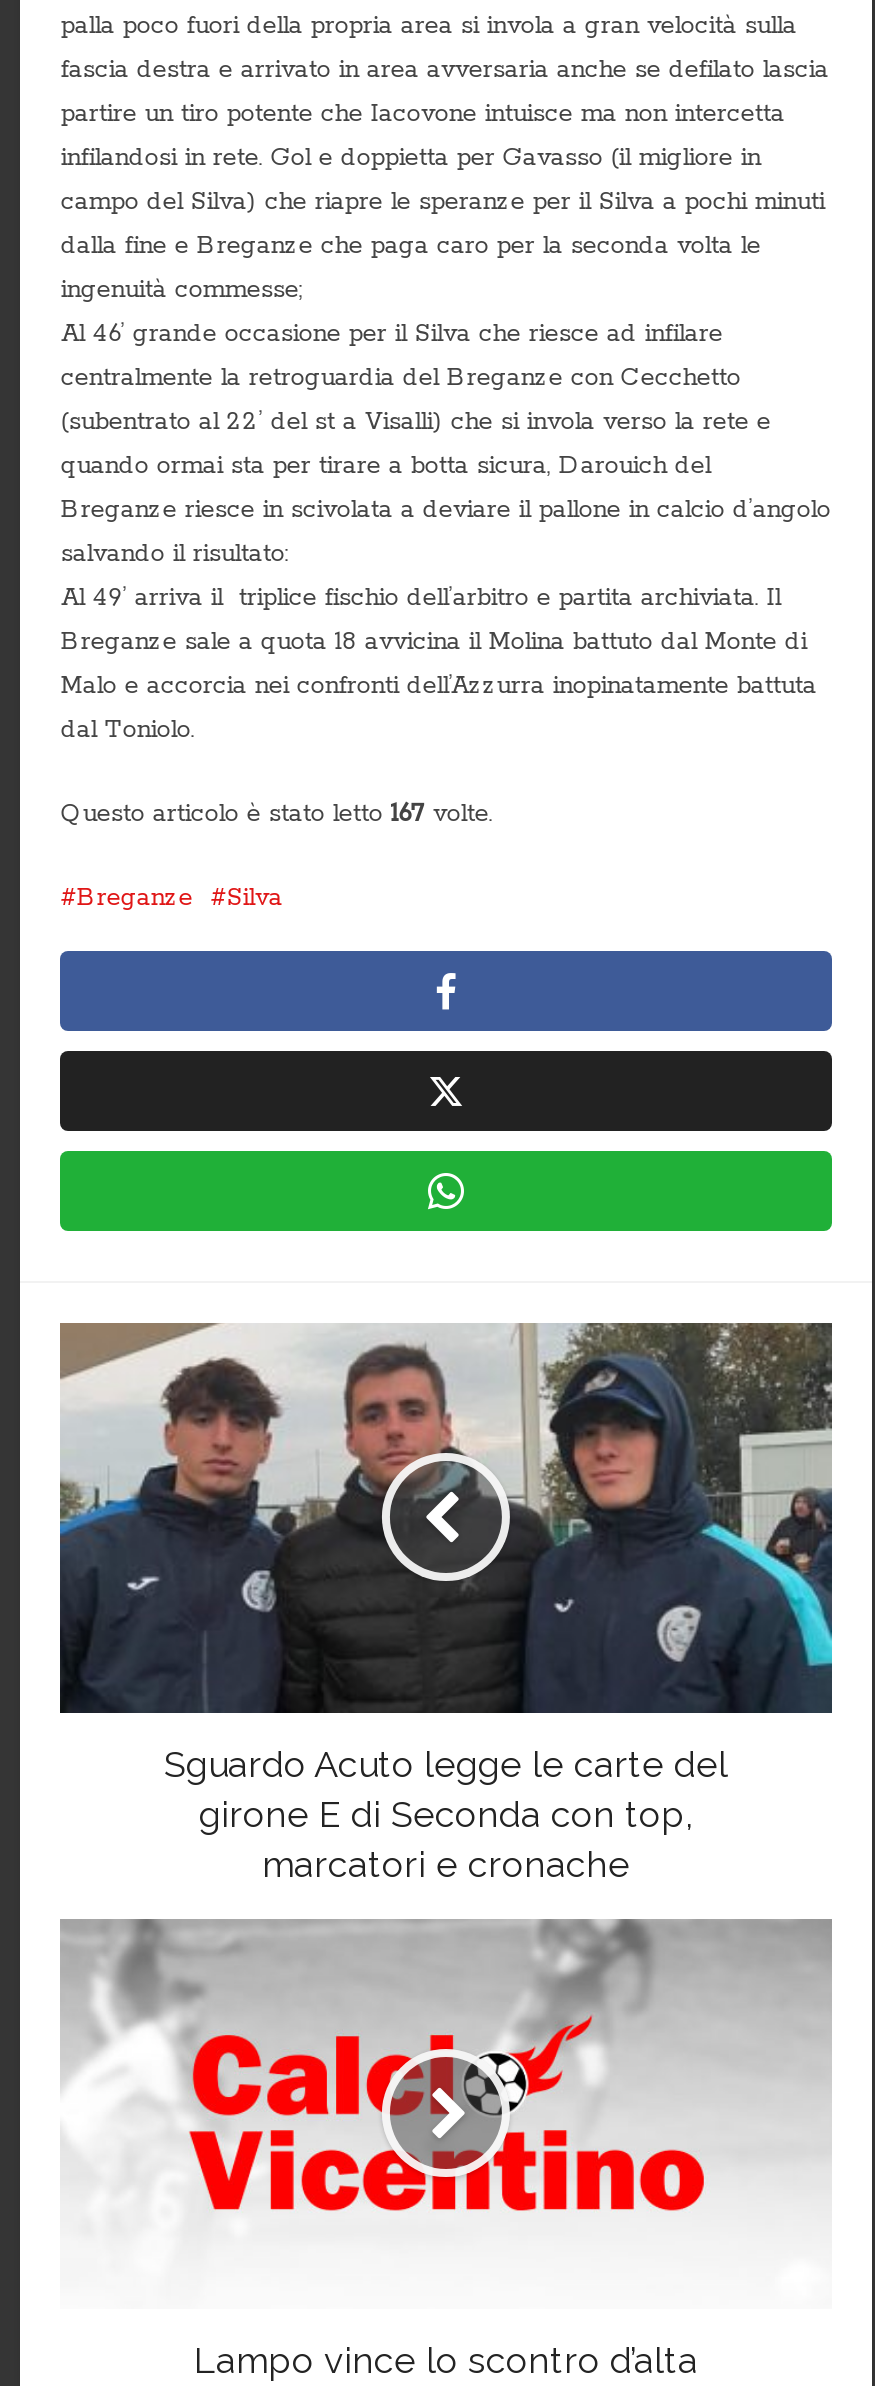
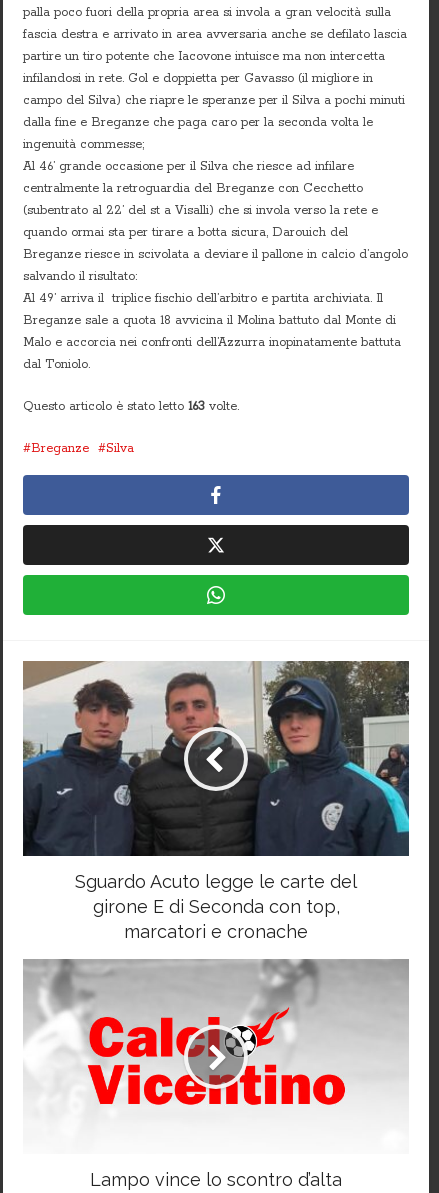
- Questo articolo è stato letto 167 volte.
+ Questo articolo è stato letto 163 volte.
